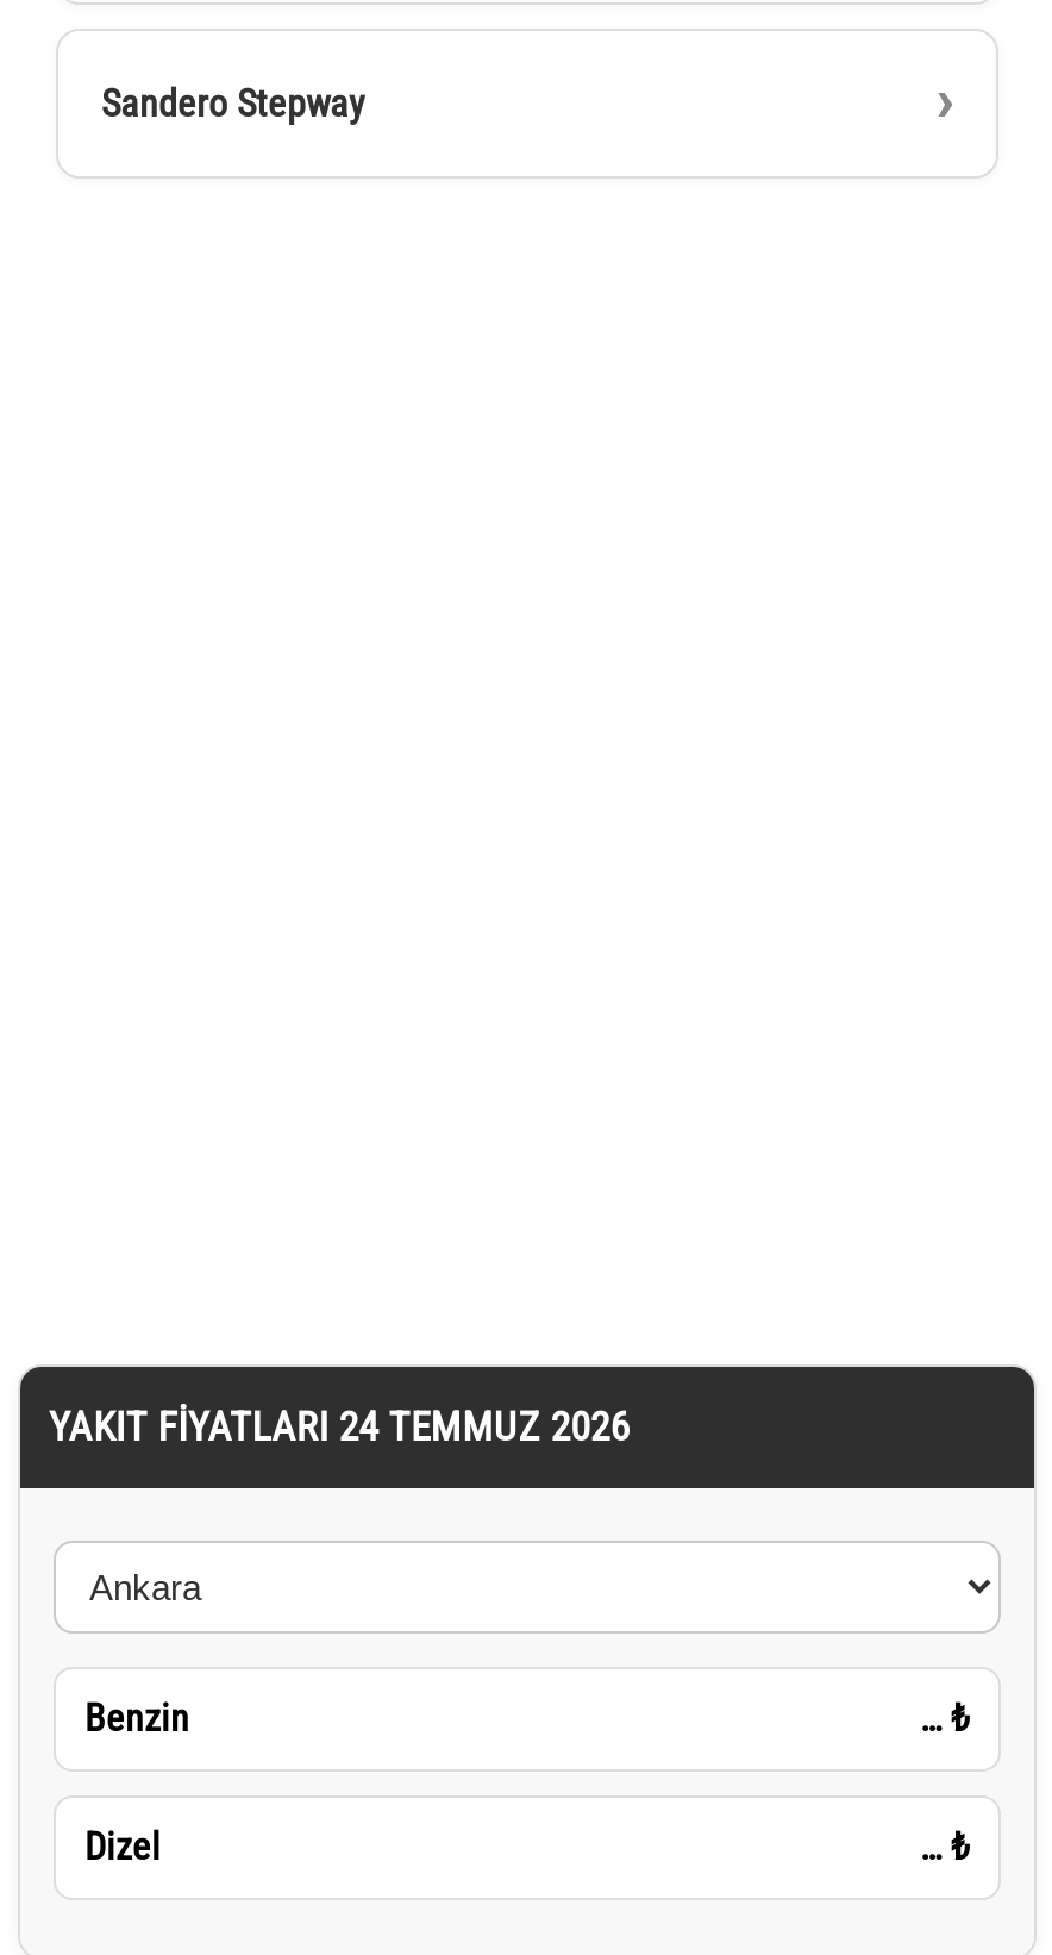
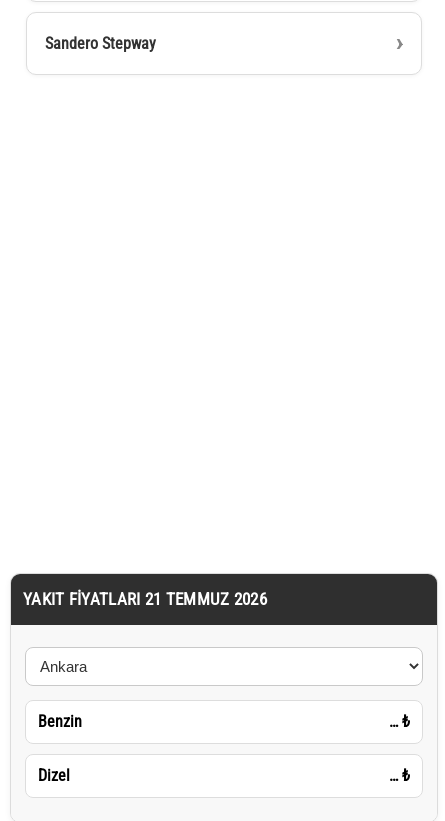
- YAKIT FIYATLARI 24 TEMMUZ 2026
+ YAKIT FIYATLARI 21 TEMMUZ 2026
